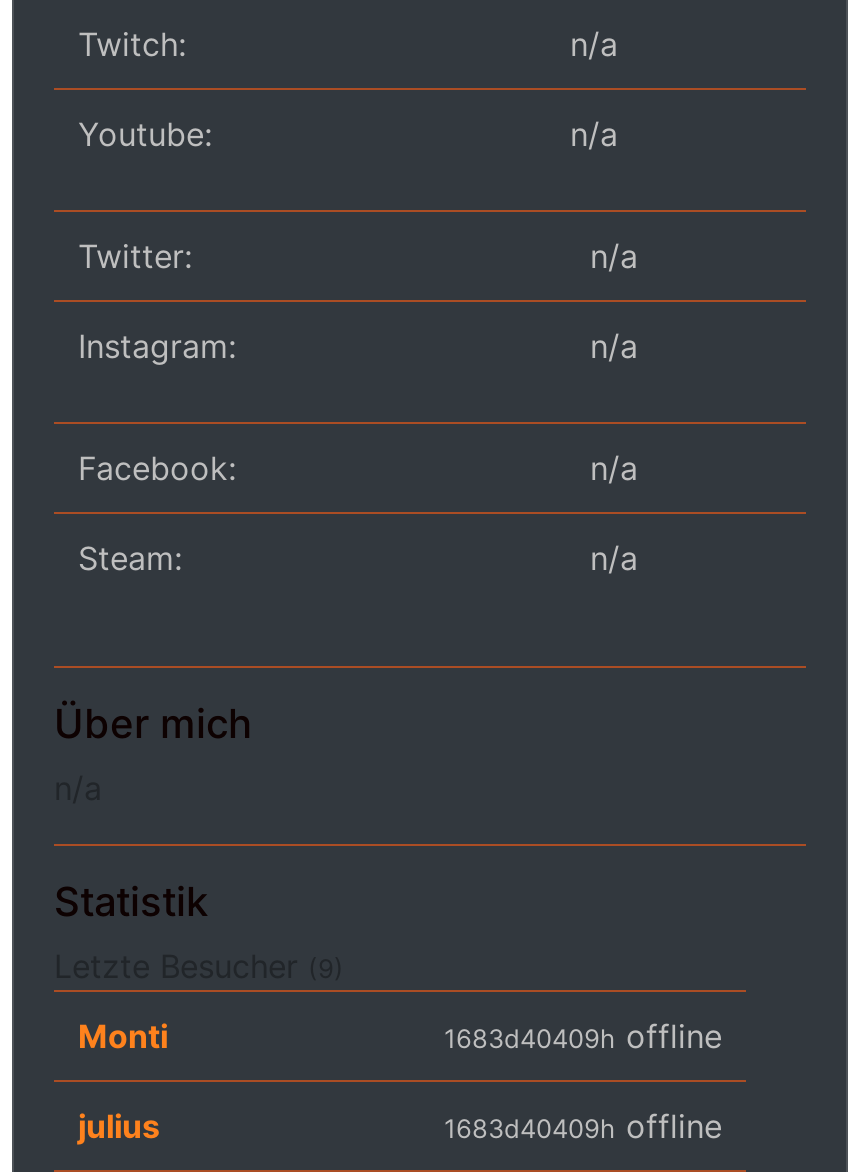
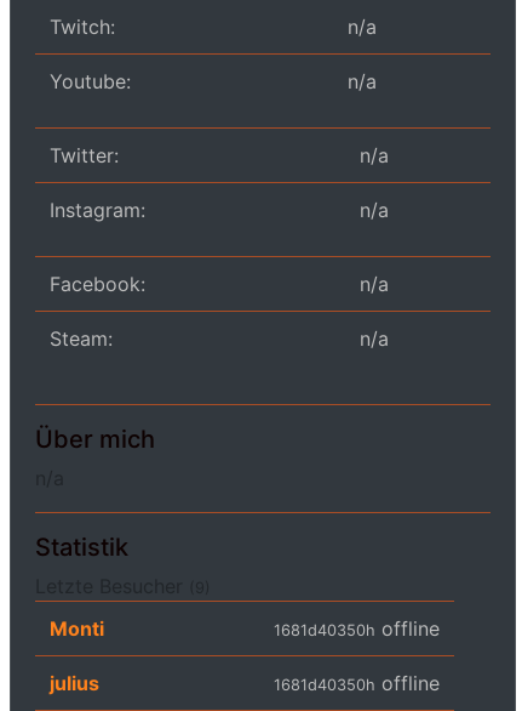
- 1683d40409h offline
+ 1681d40350h offline

- 1683d40409h offline
+ 1681d40350h offline
